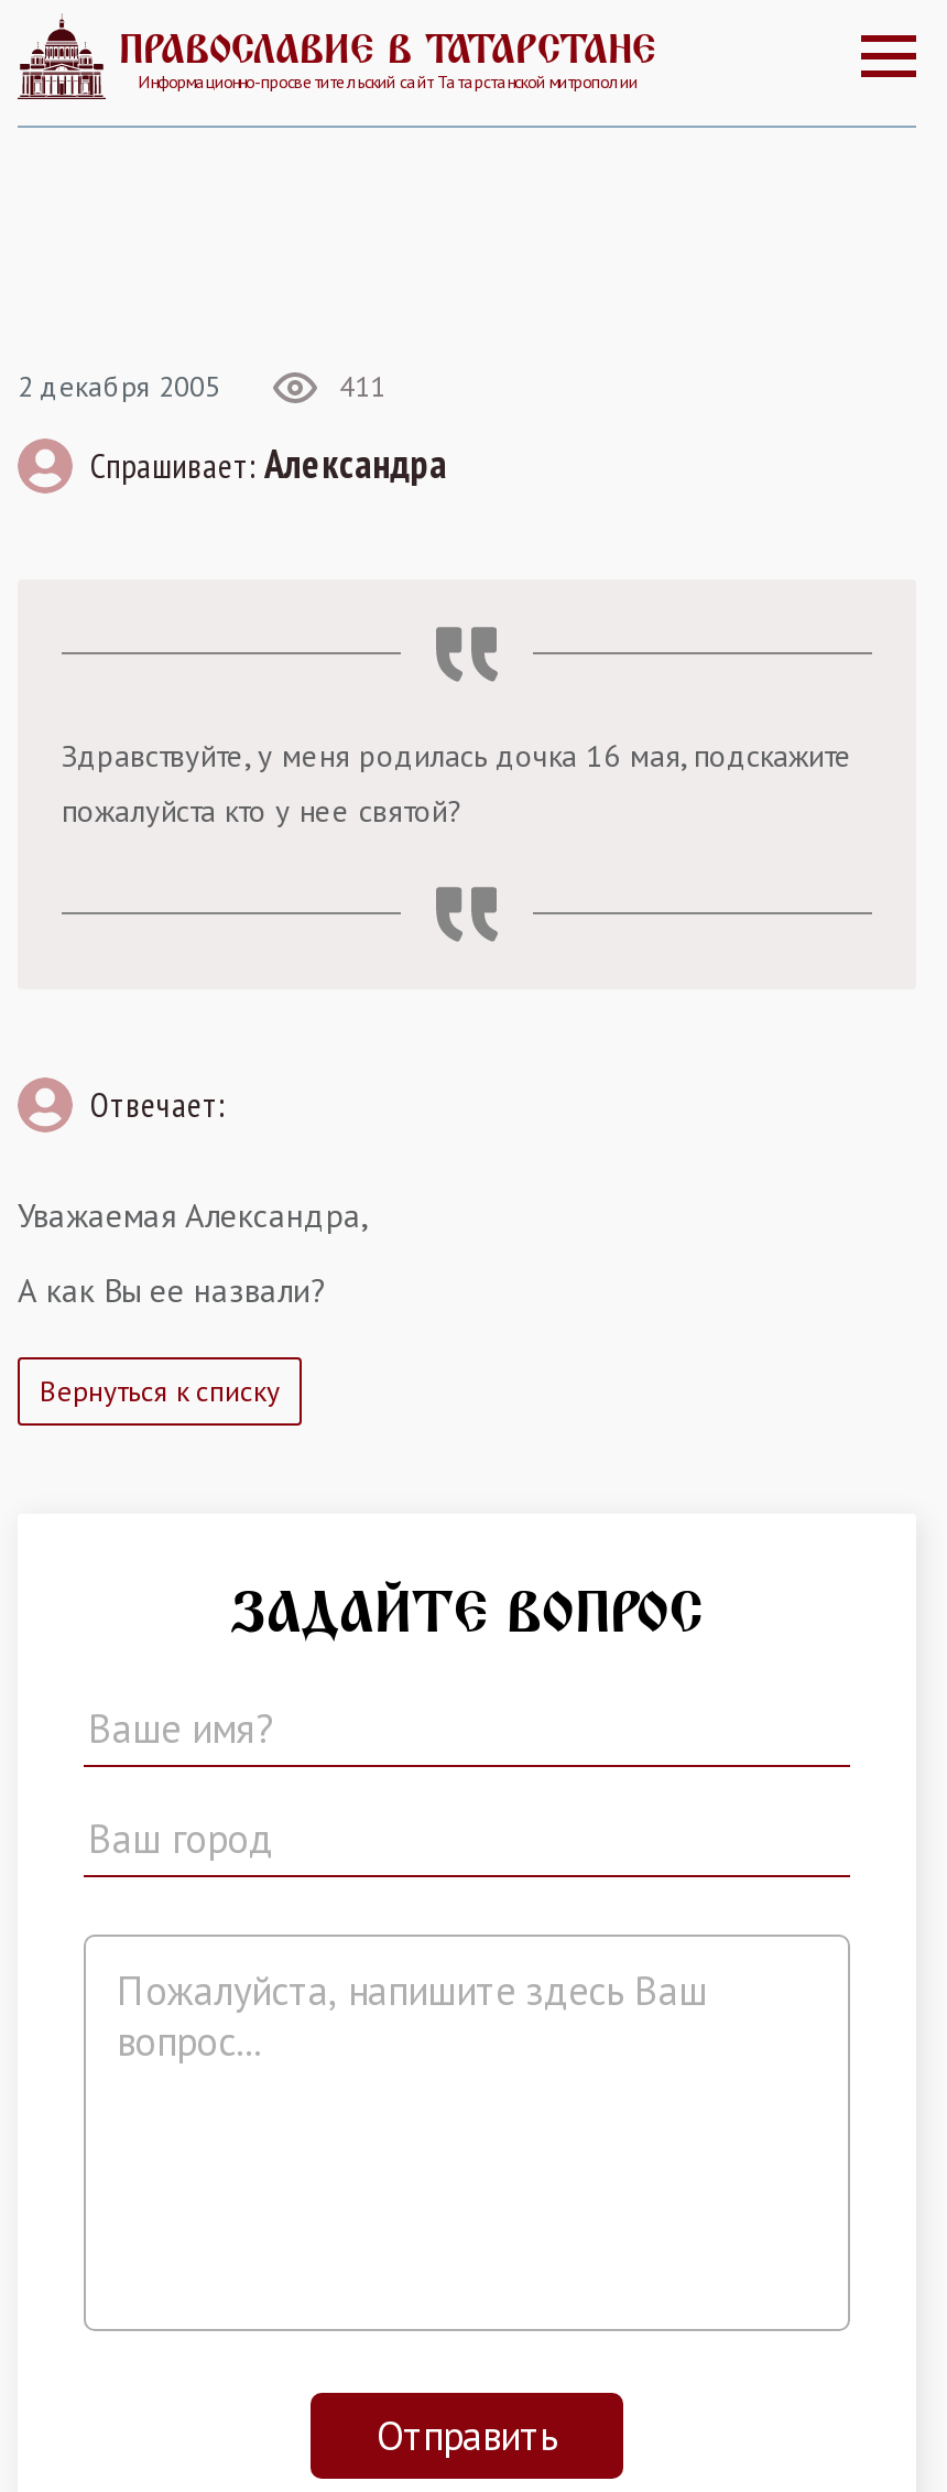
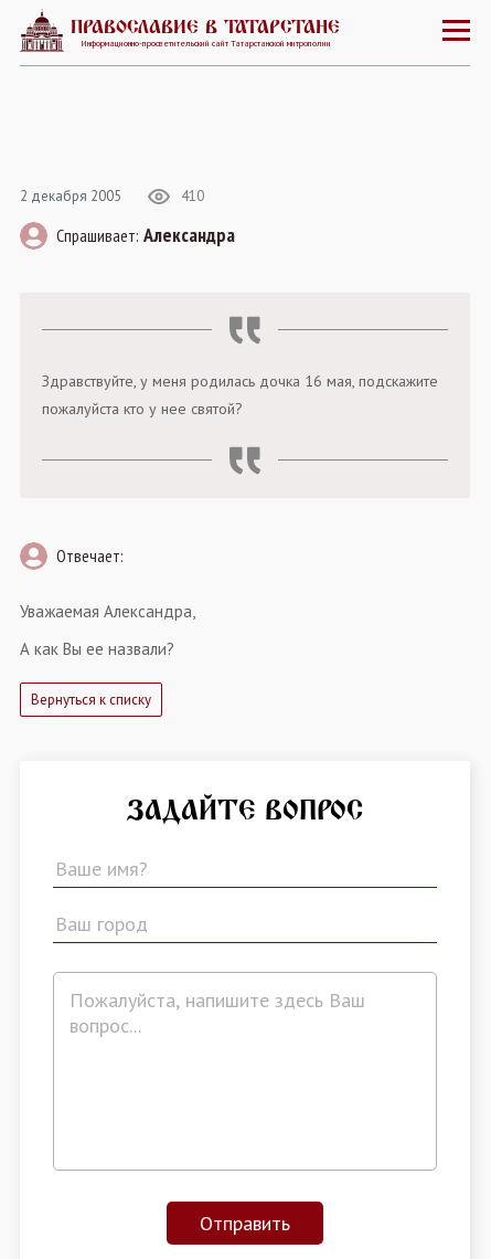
- 411
+ 410
